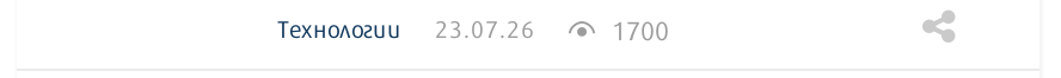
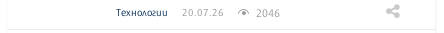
- 23.07.26
- 1700
+ 20.07.26
+ 2046
